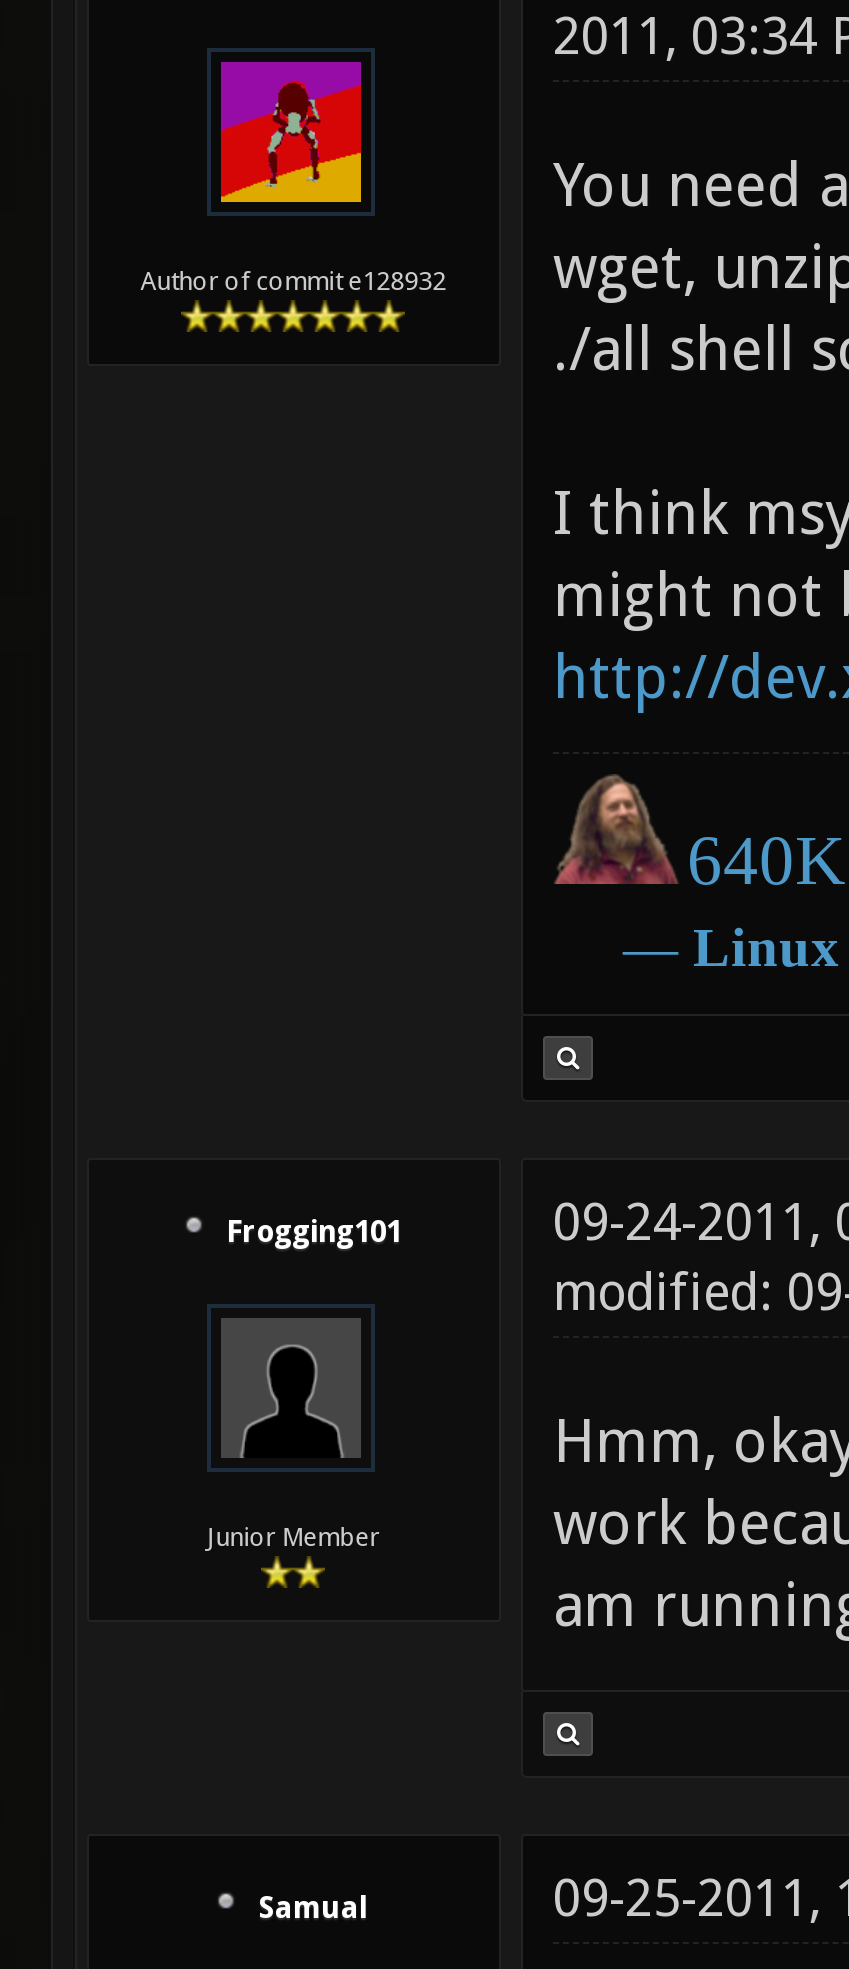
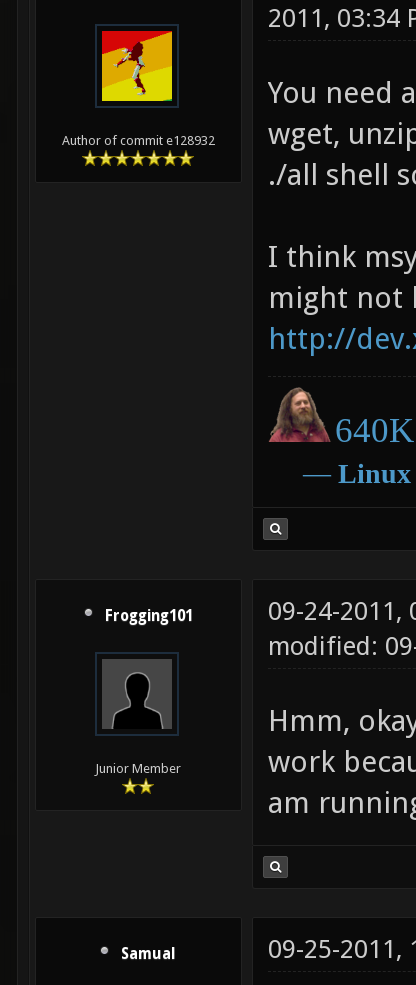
- [image]
+ [image]
